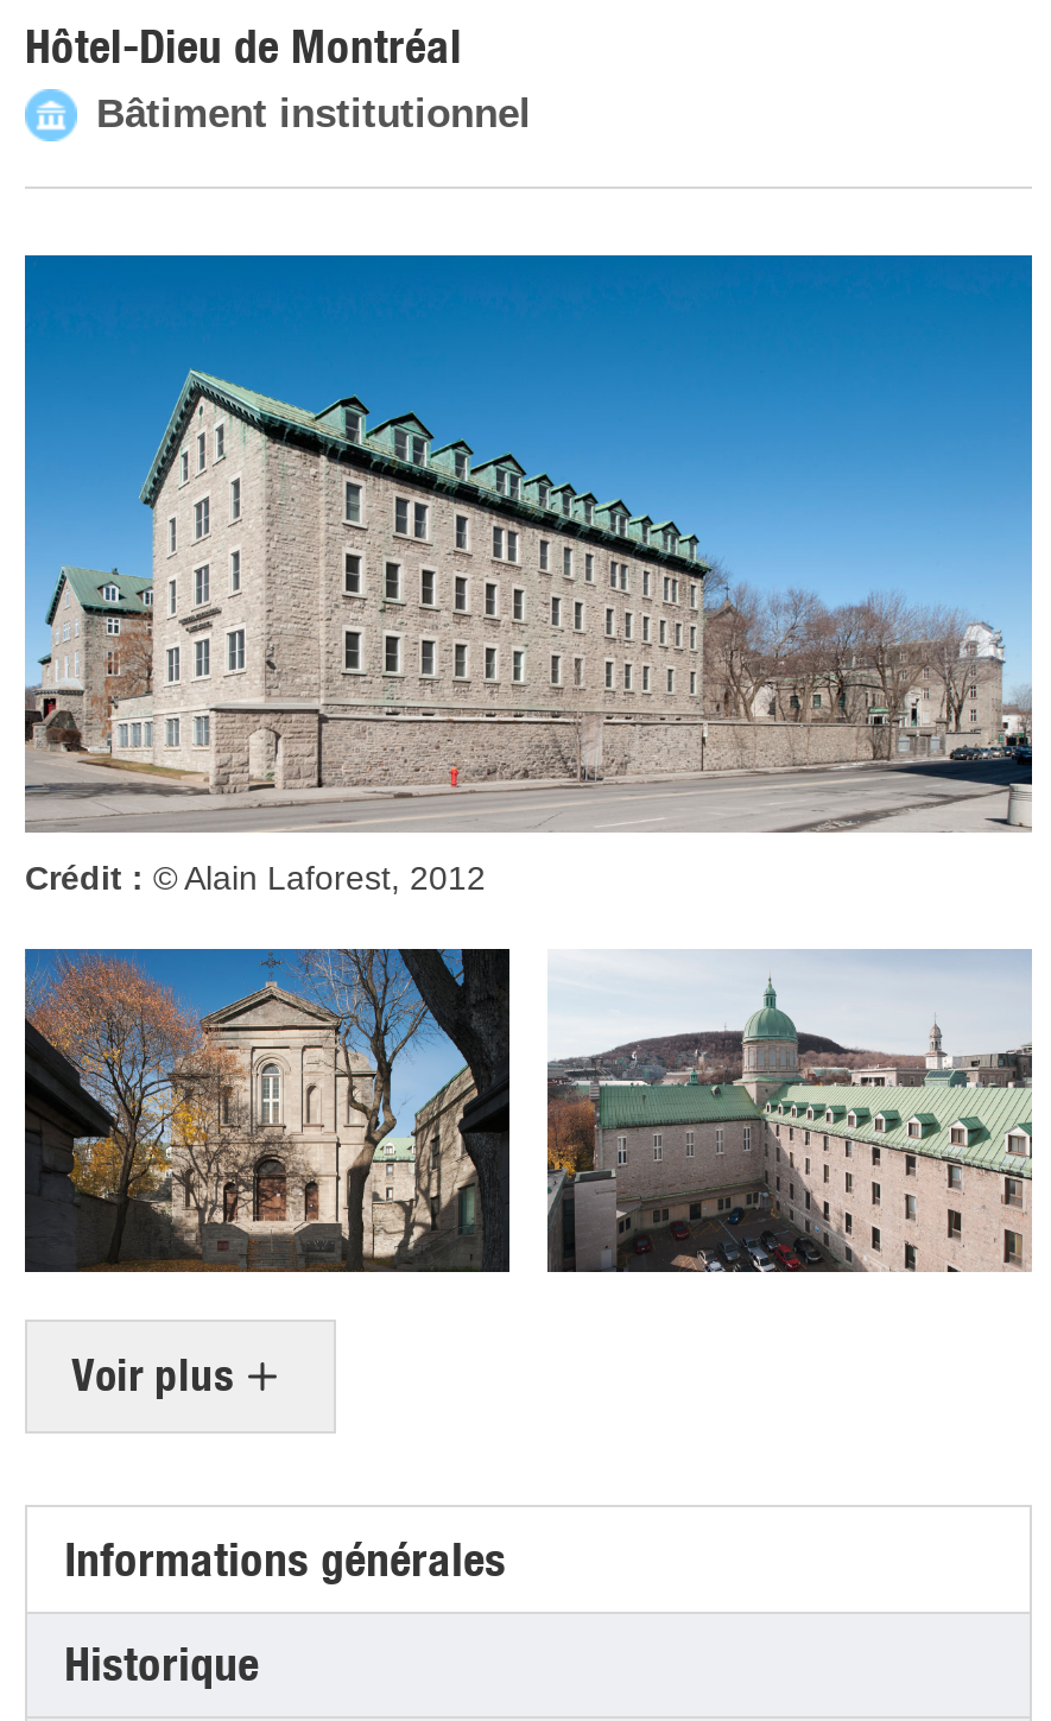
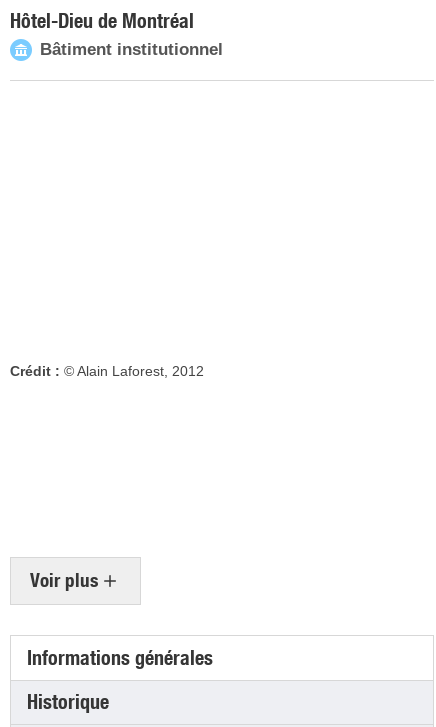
- [image]

- [image]

- [image]
